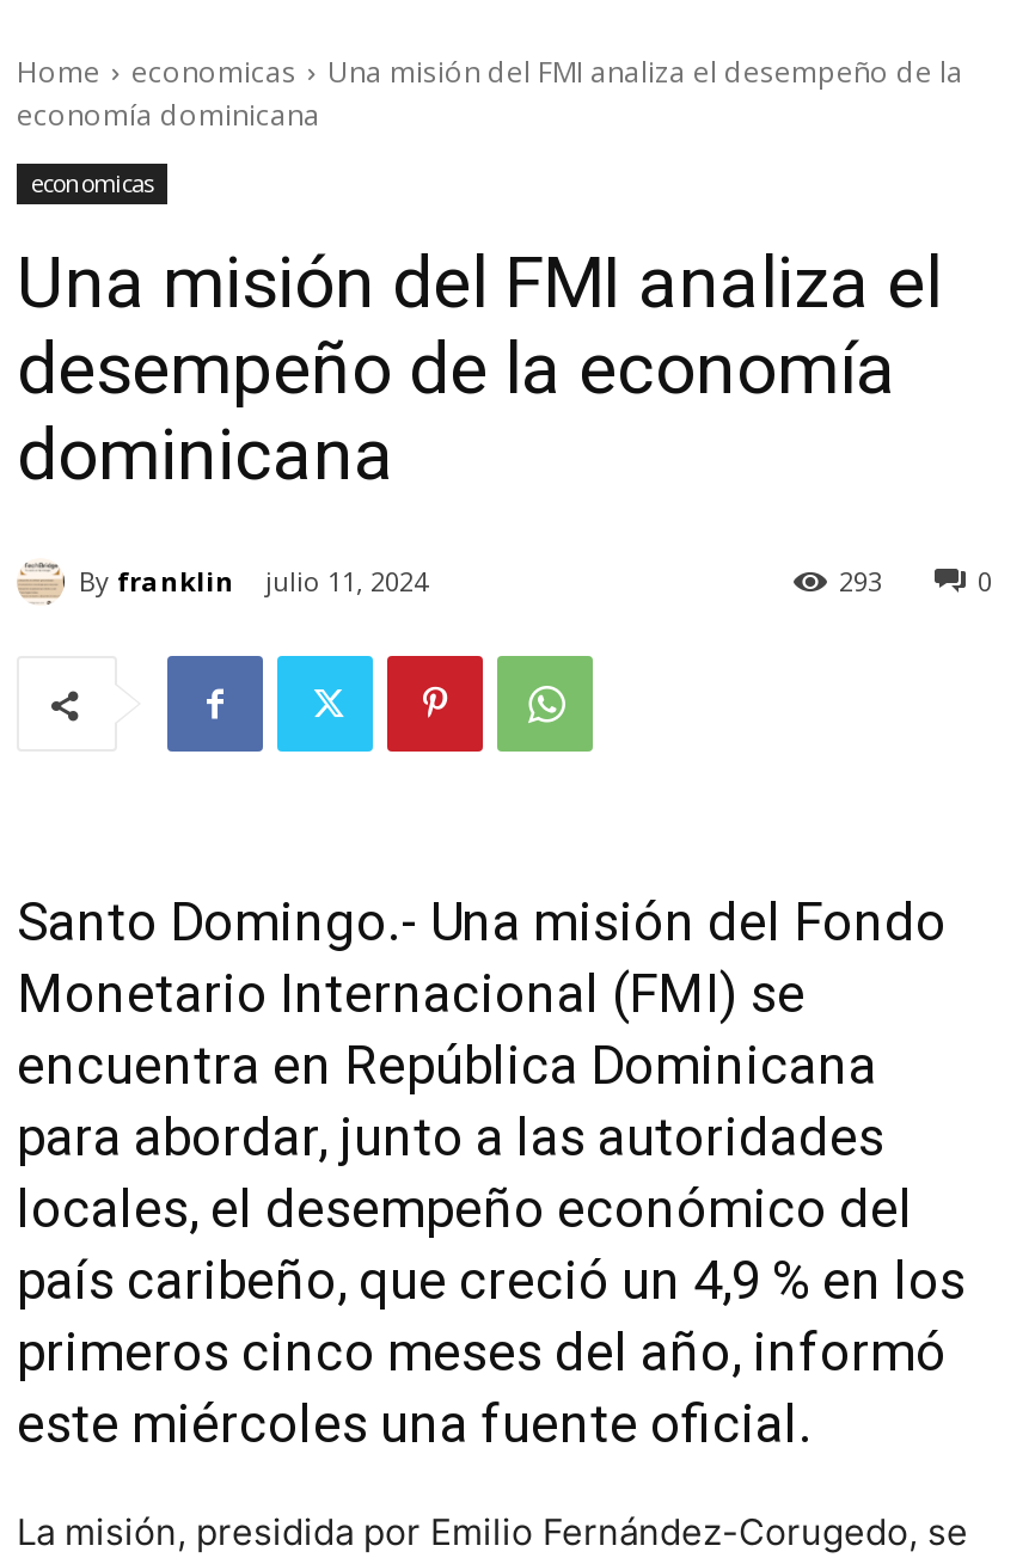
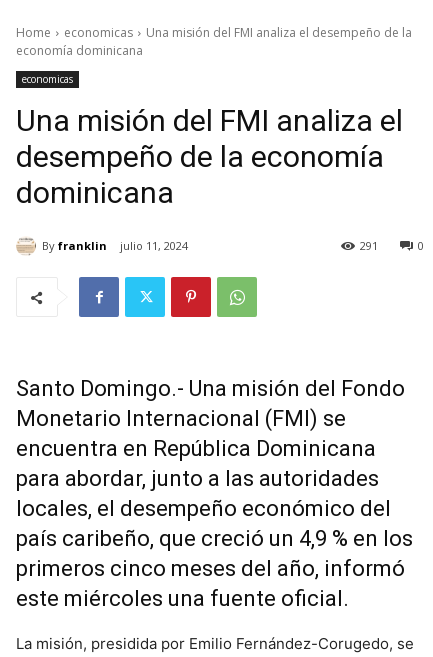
- 293
+ 291
